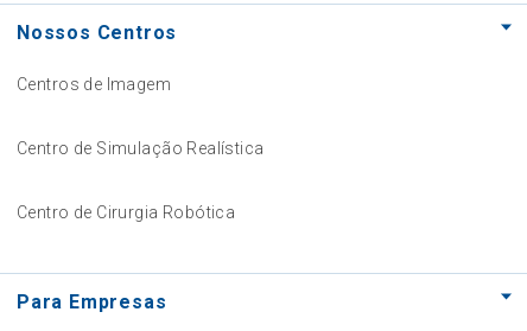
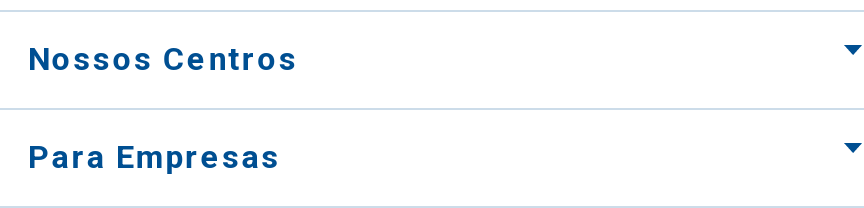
- Centros de Imagem
- Centro de Simulação Realística
- Centro de Cirurgia Robótica
